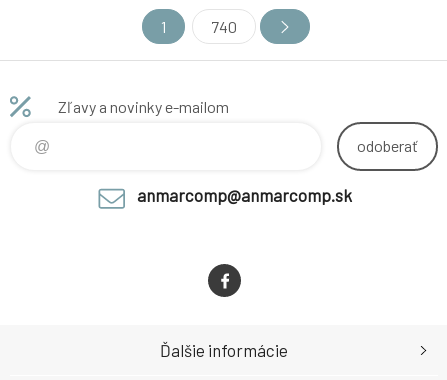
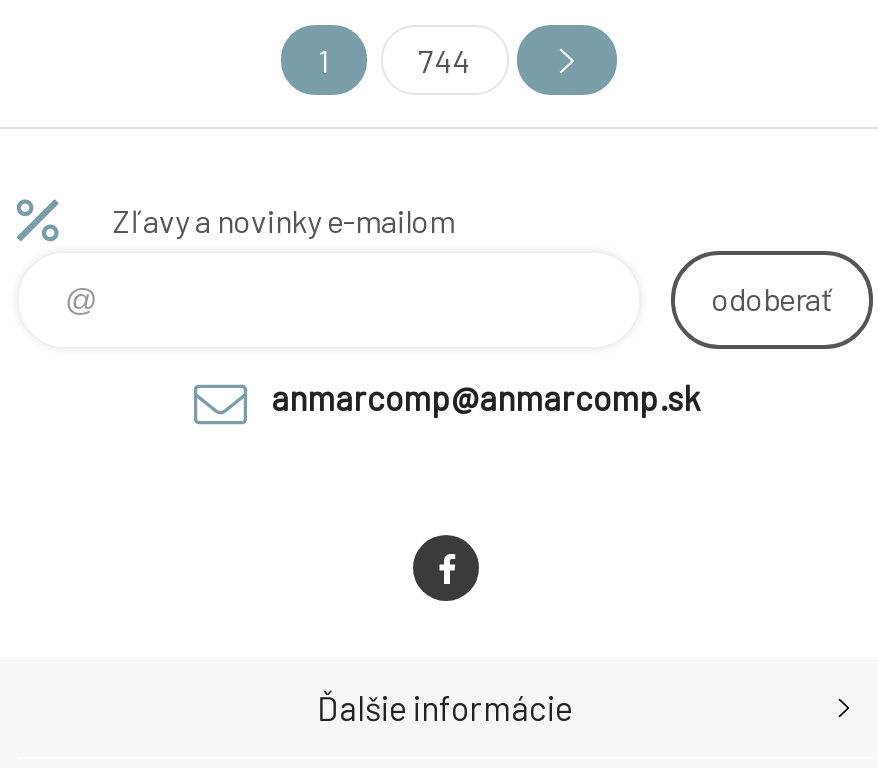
- 740
+ 744
